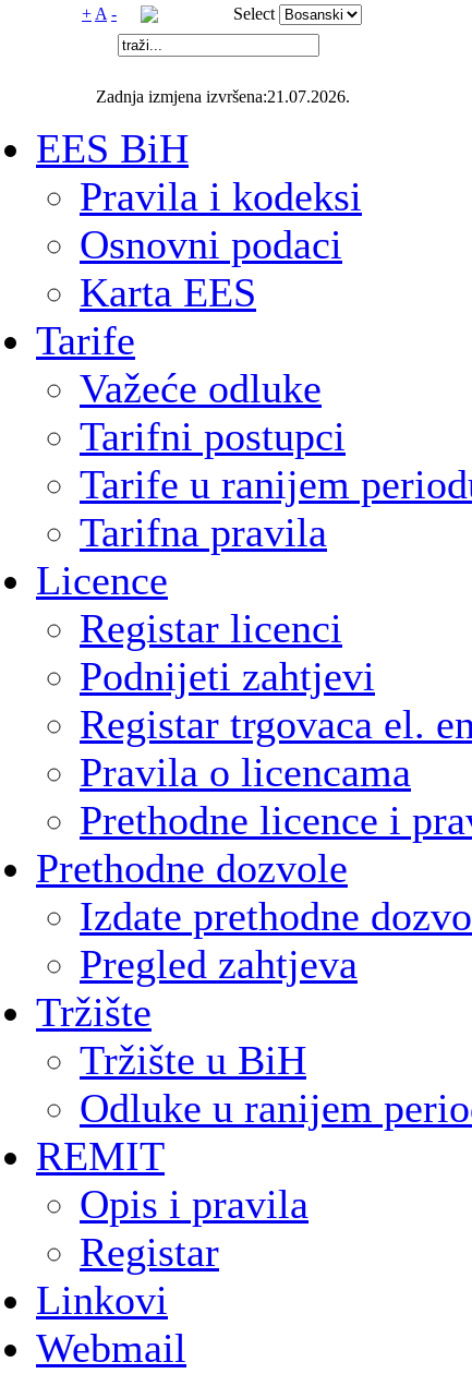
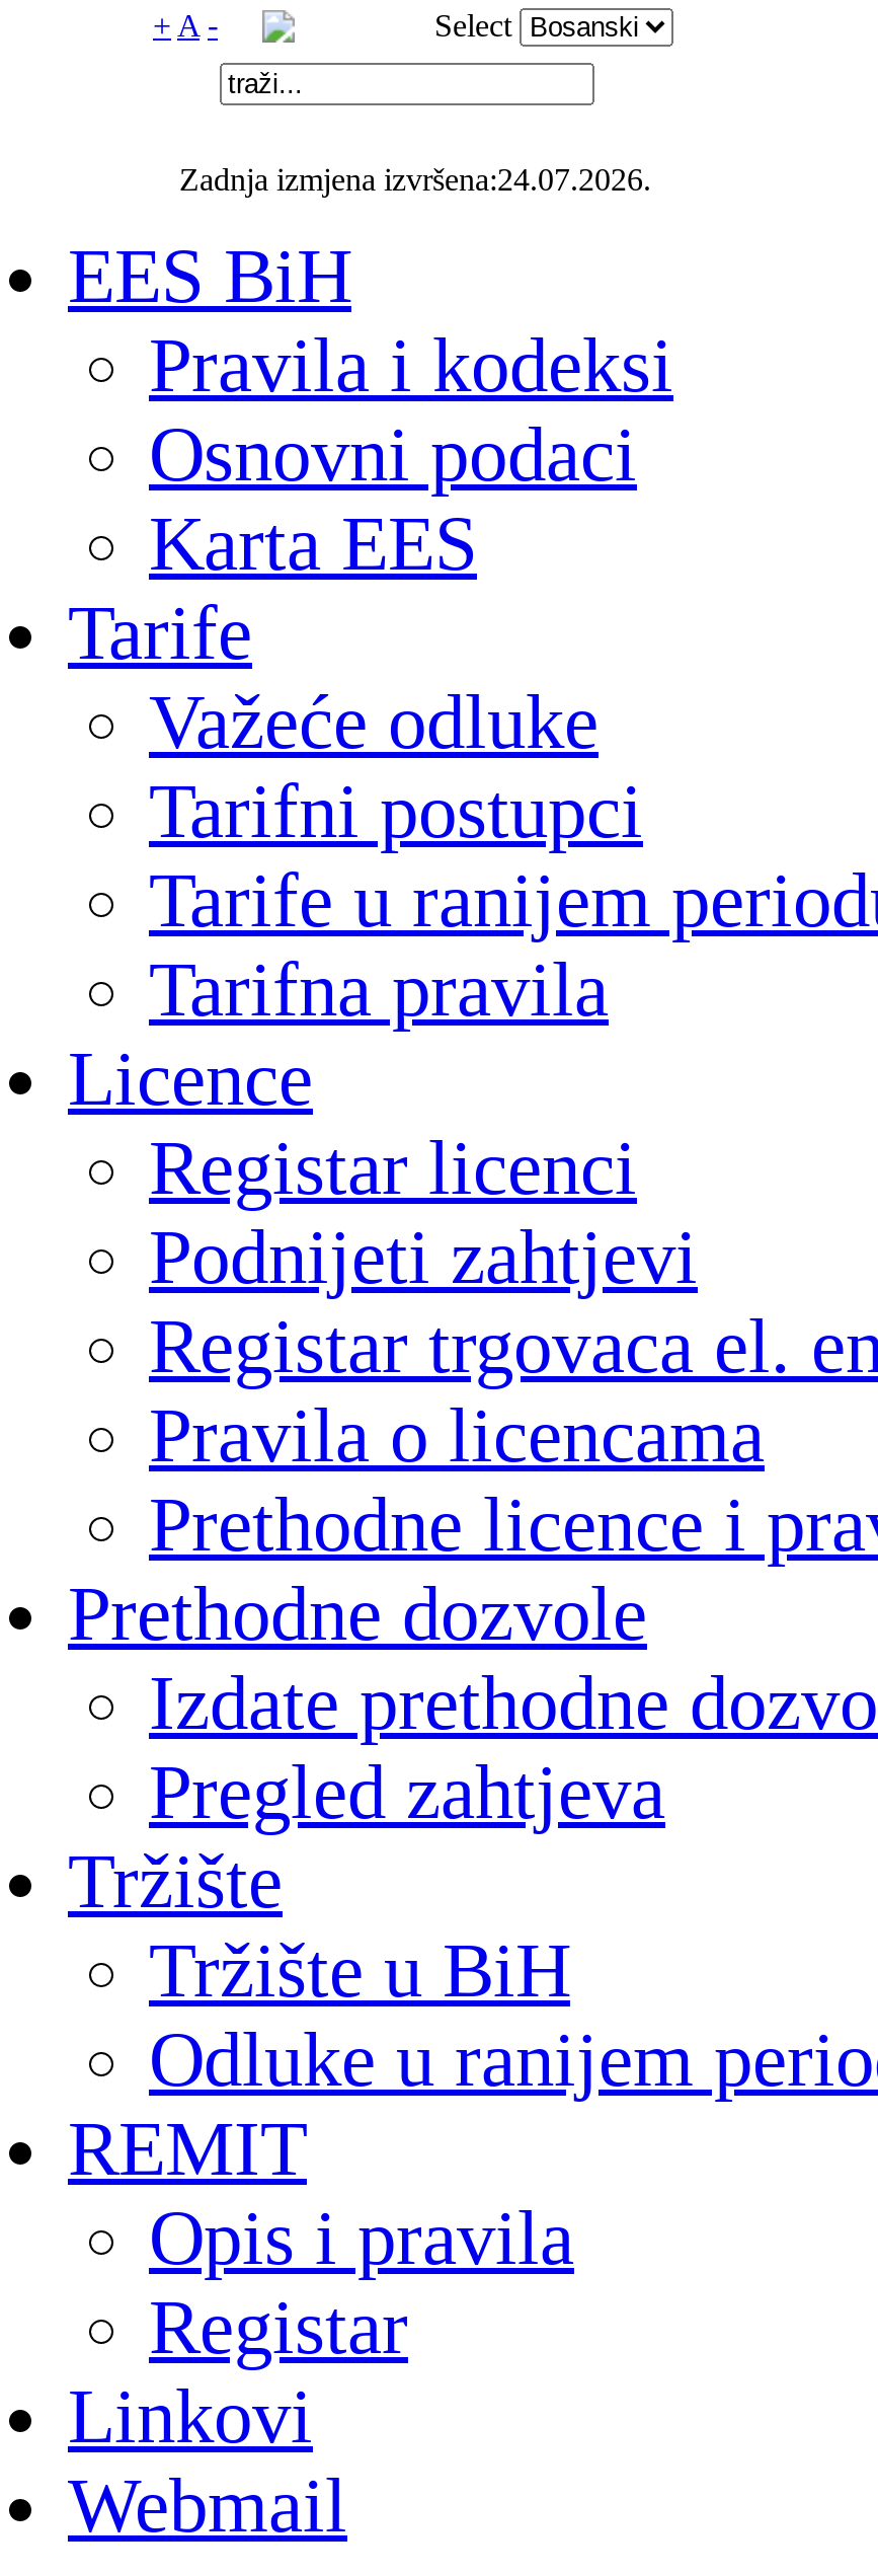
- Zadnja izmjena izvršena:21.07.2026.
+ Zadnja izmjena izvršena:24.07.2026.
